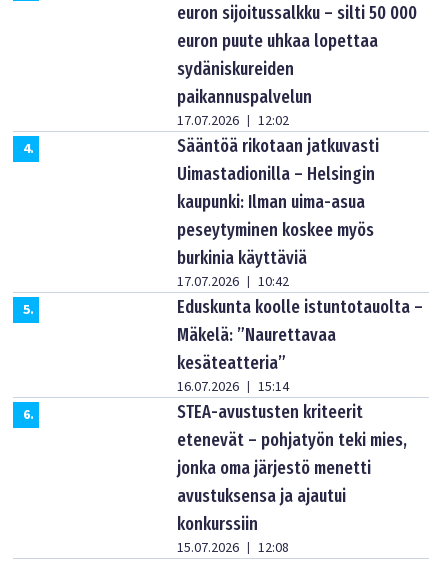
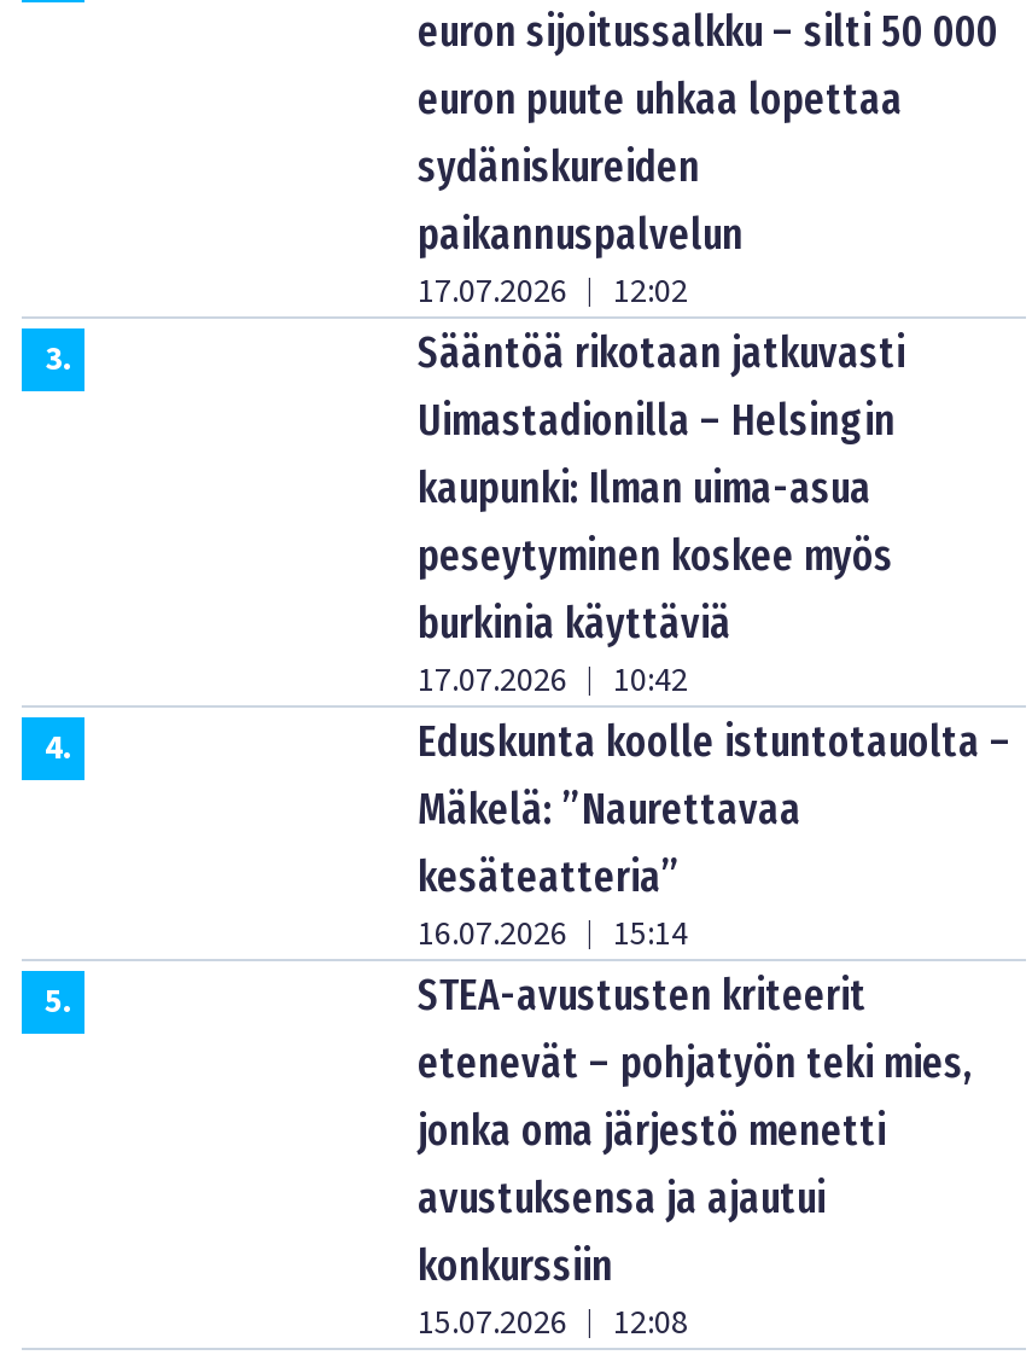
- 4.
+ 3.

- 5.
+ 4.

- 6.
+ 5.
